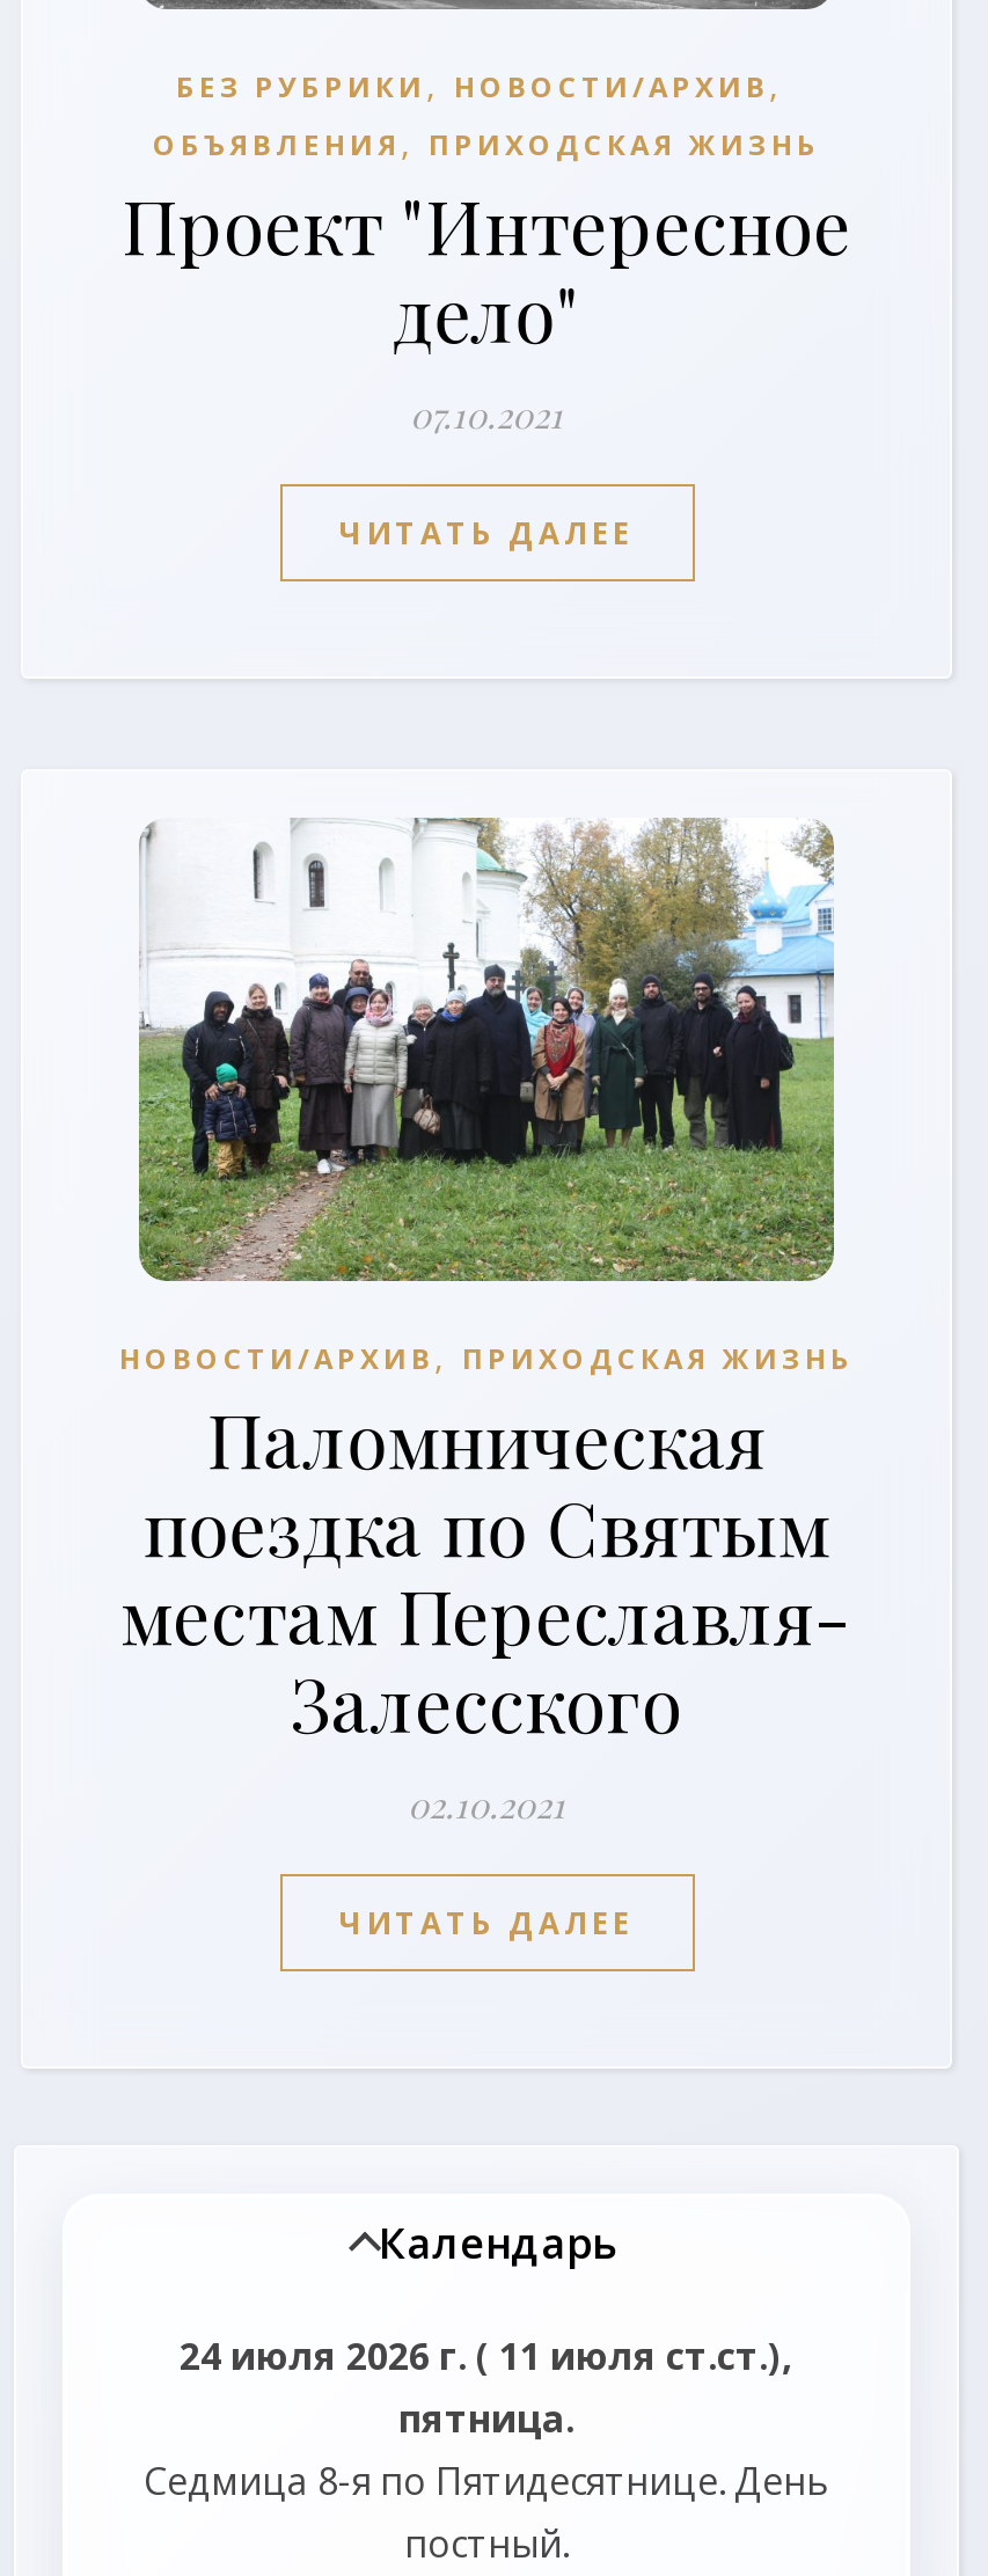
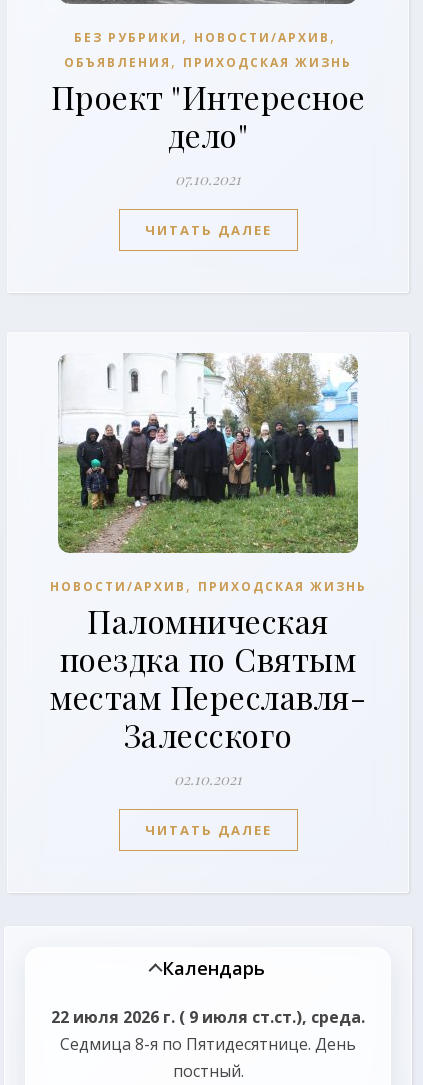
- 24 июля 2026 г. ( 11 июля ст.ст.),
- пятница.
+ 22 июля 2026 г. ( 9 июля ст.ст.), среда.
